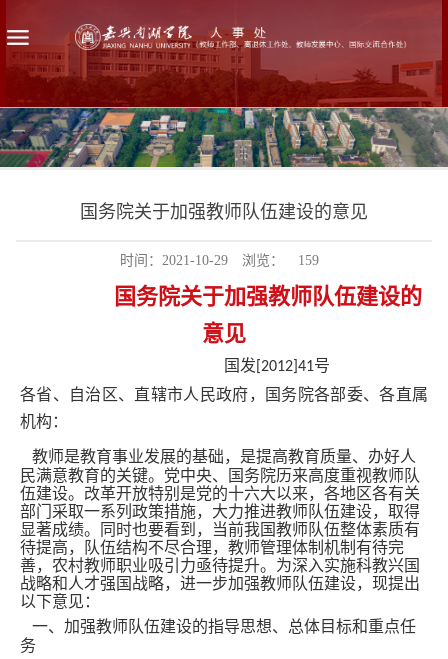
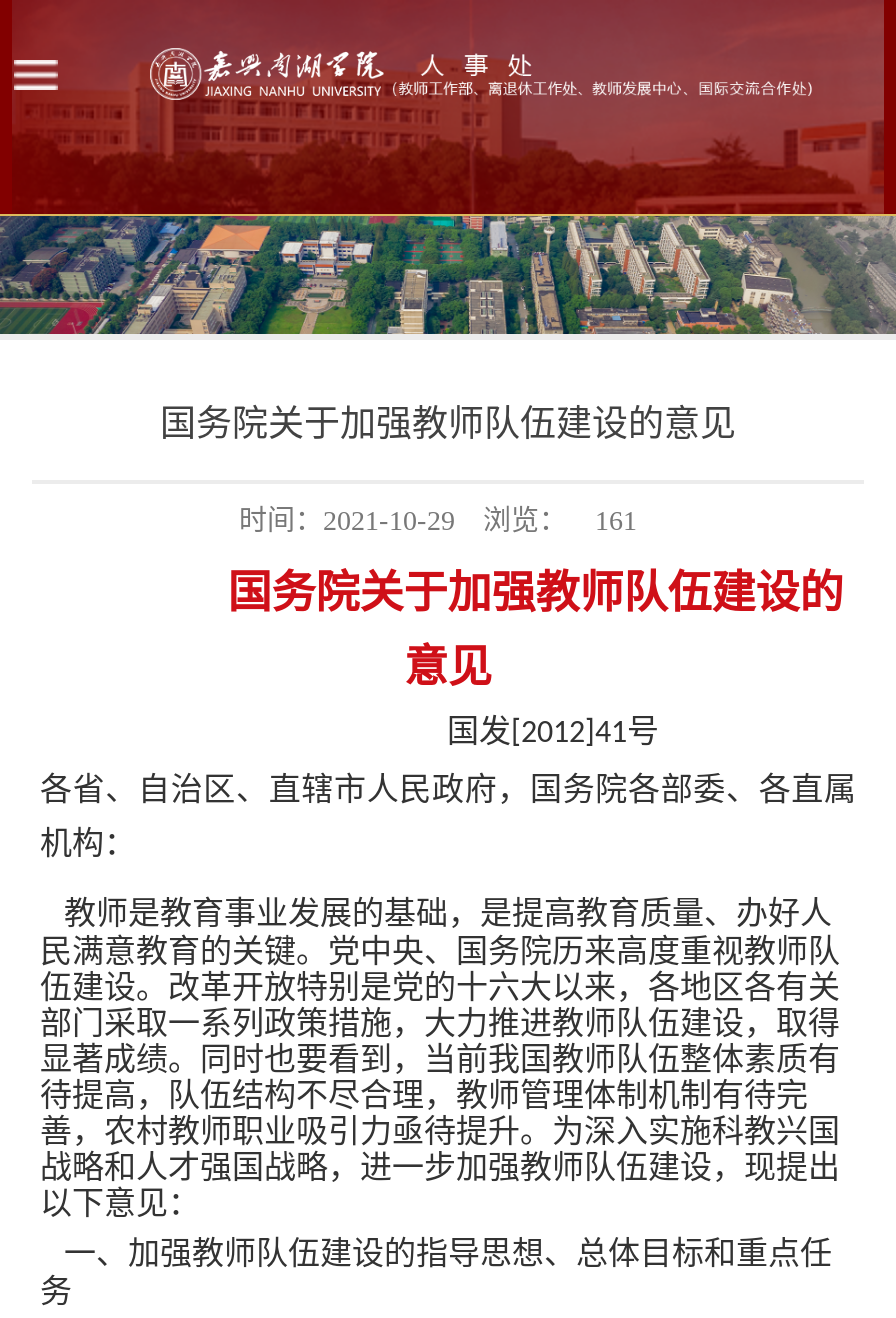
- 时间：2021-10-29 浏览： 159
+ 时间：2021-10-29 浏览： 161
